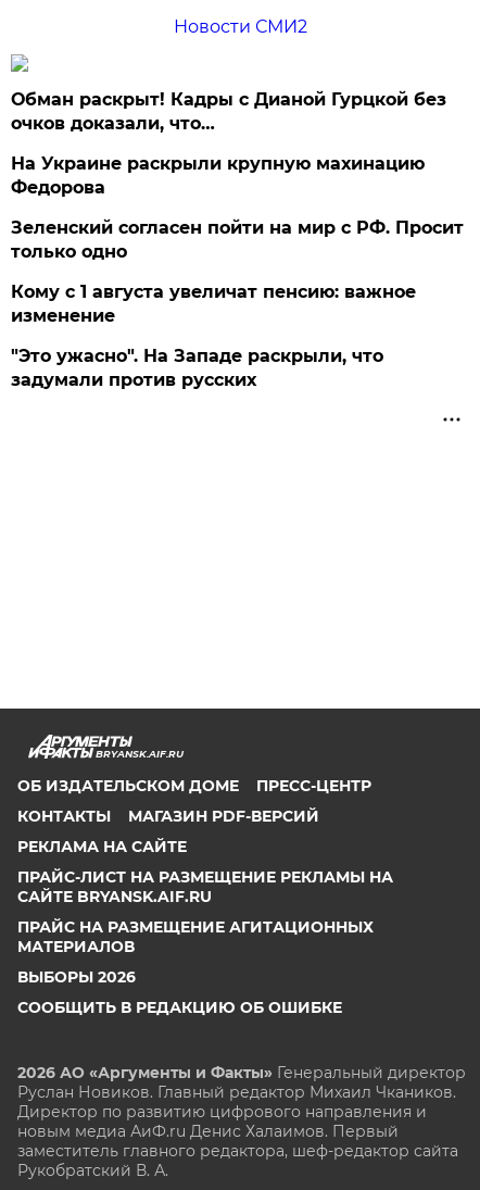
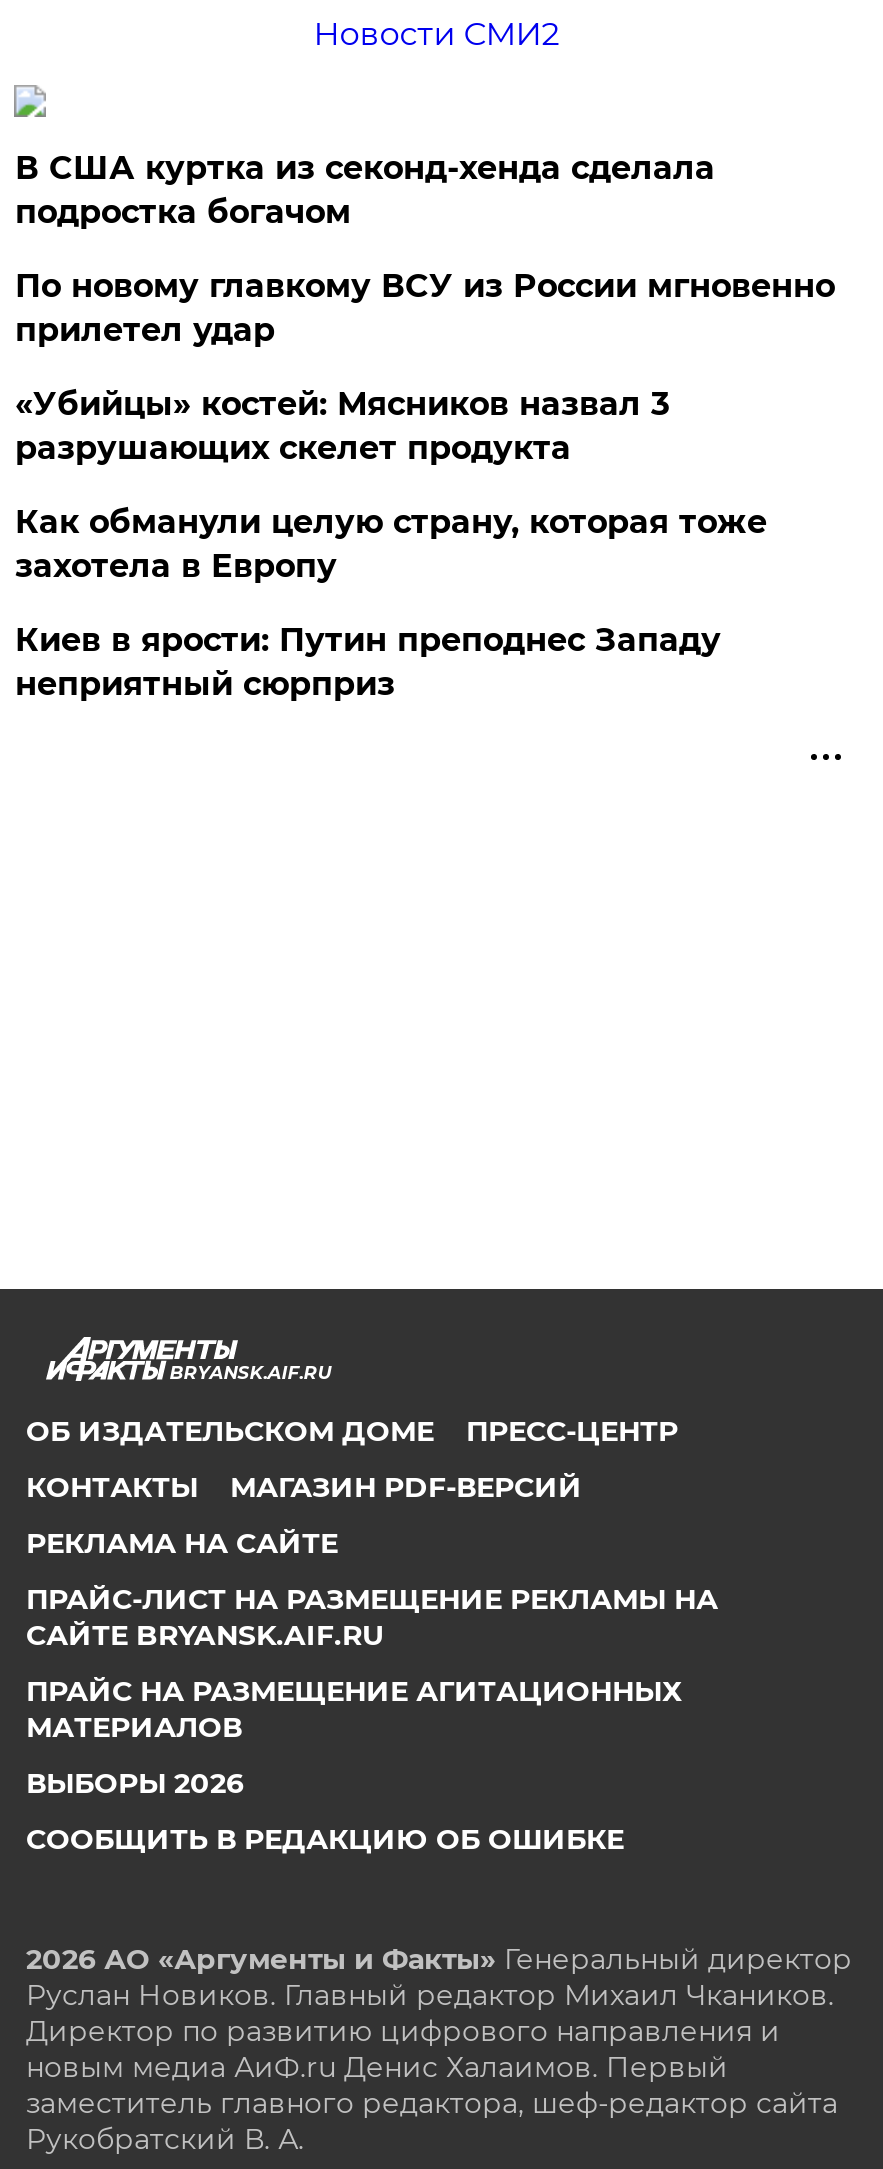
- Обман раскрыт! Кадры с Дианой Гурцкой без
- очков доказали, что…
+ В США куртка из секонд-хенда сделала
+ подростка богачом

- На Украине раскрыли крупную махинацию
- Федорова
+ По новому главкому ВСУ из России мгновенно
+ прилетел удар

- Зеленский согласен пойти на мир с РФ. Просит
- только одно
+ «Убийцы» костей: Мясников назвал 3
+ разрушающих скелет продукта

- Кому с 1 августа увеличат пенсию: важное
- изменение
+ Как обманули целую страну, которая тоже
+ захотела в Европу

- "Это ужасно". На Западе раскрыли, что
- задумали против русских
+ Киев в ярости: Путин преподнес Западу
+ неприятный сюрприз
